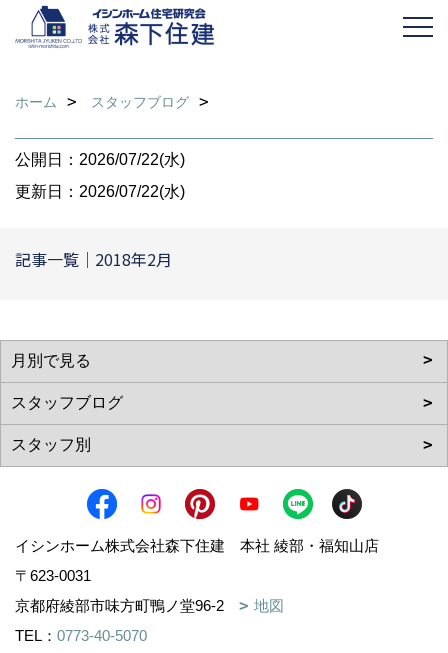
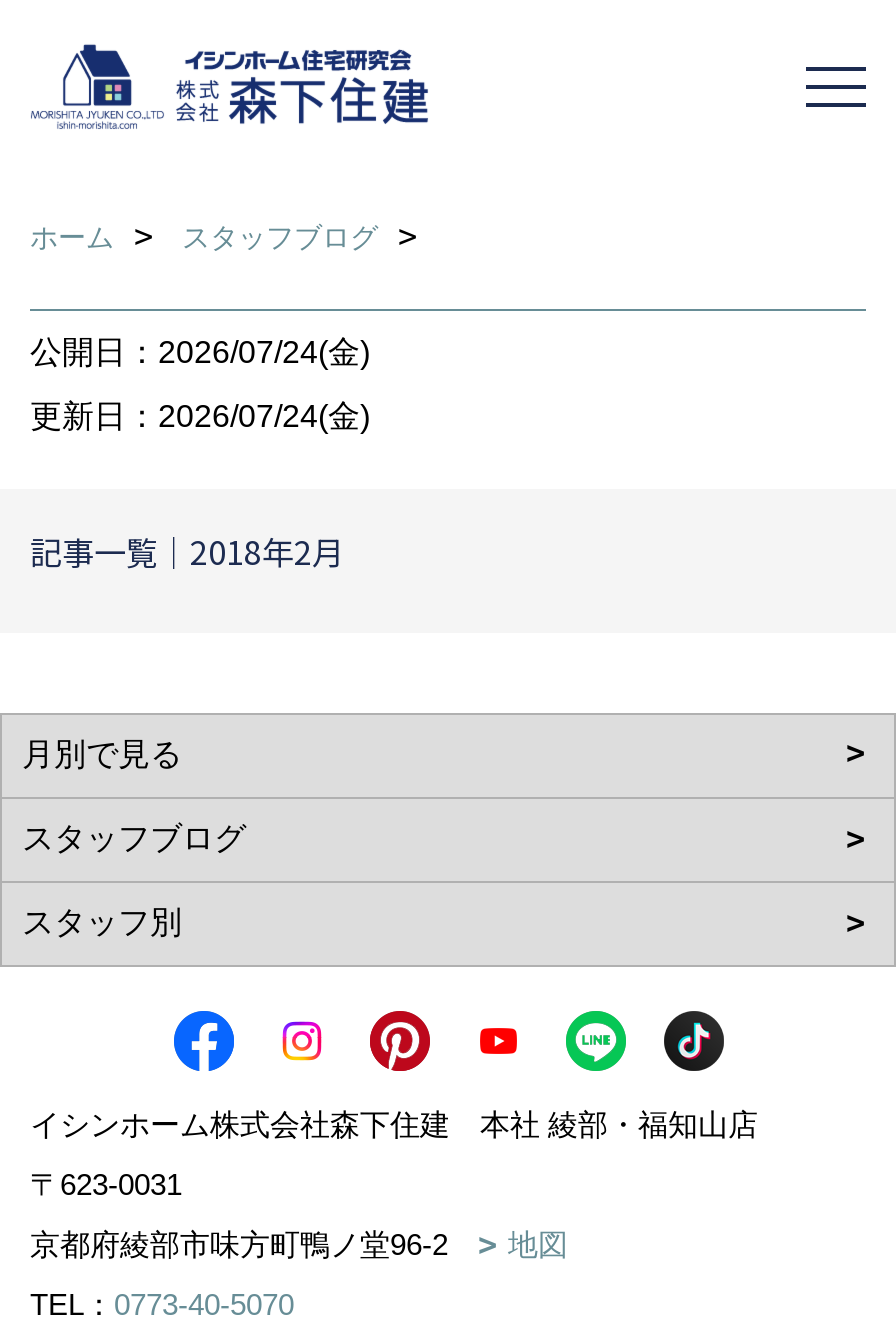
- 公開日：2026/07/22(水)
+ 公開日：2026/07/24(金)

- 更新日：2026/07/22(水)
+ 更新日：2026/07/24(金)
